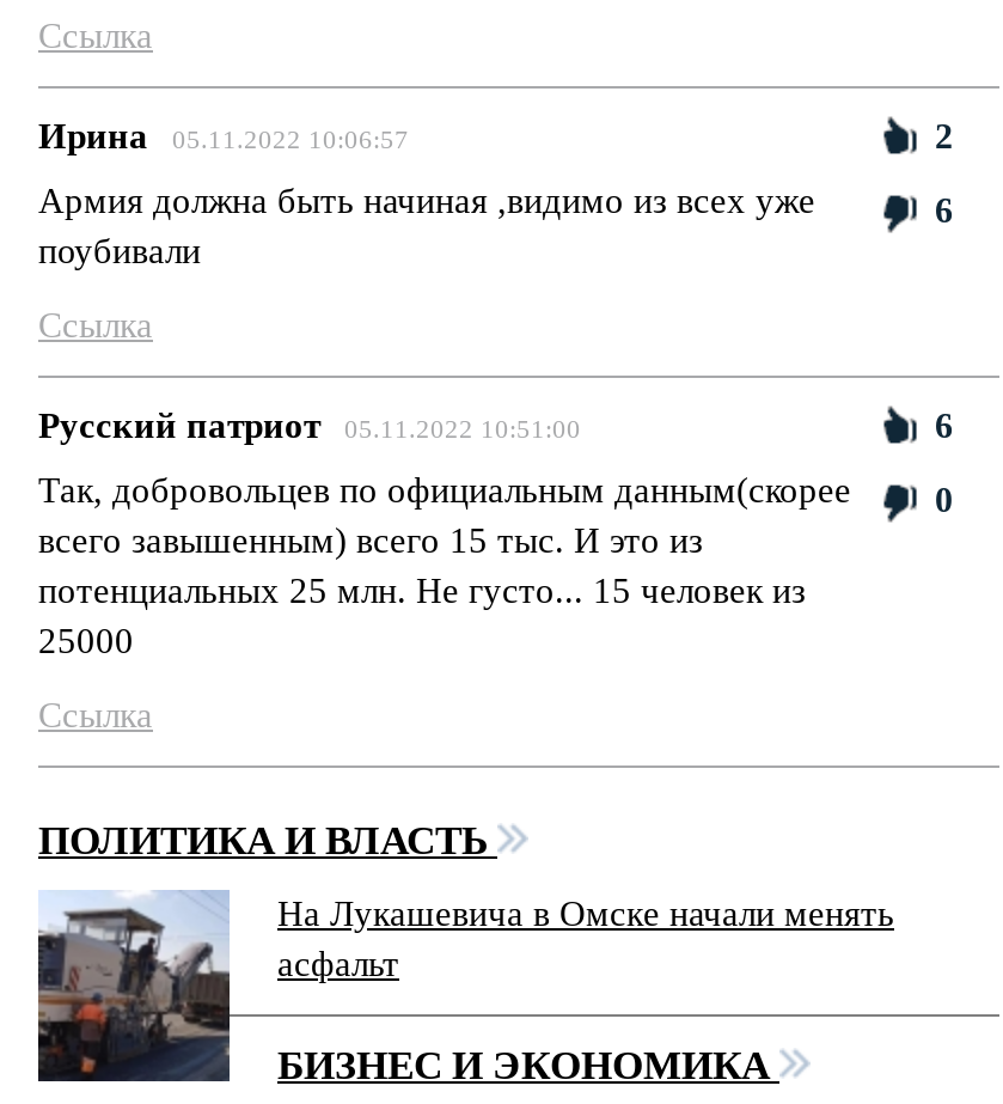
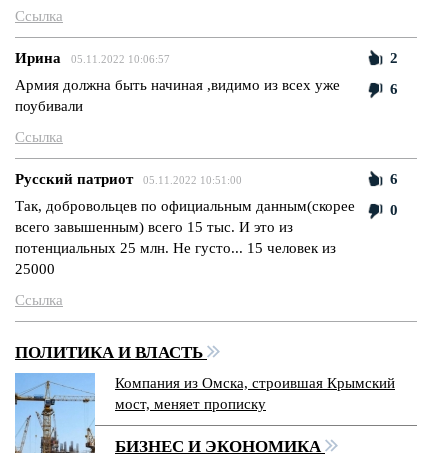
- [image]
- На Лукашевича в Омске начали менять
- асфальт
+ [image]
+ Компания из Омска, строившая Крымский
+ мост, меняет прописку
